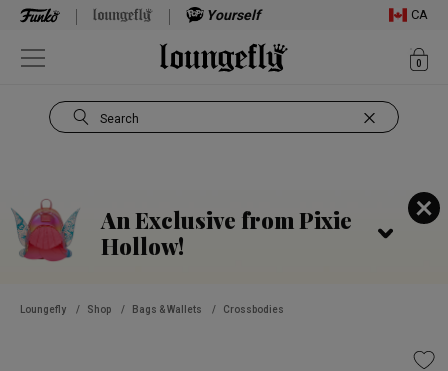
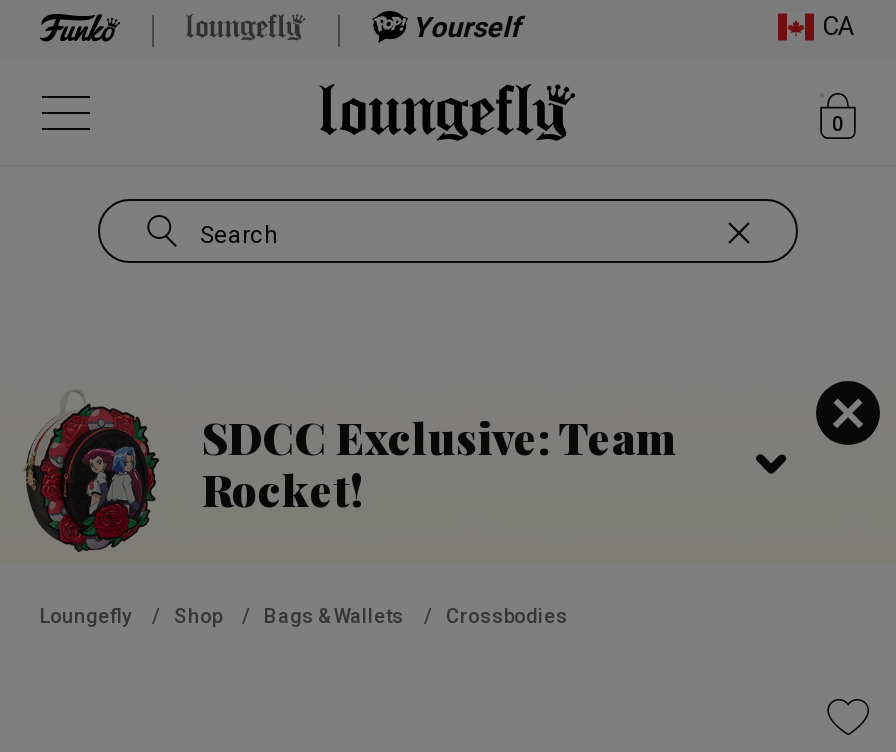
- [image]
- An Exclusive from Pixie
- Hollow!
+ [image]
+ SDCC Exclusive: Team
+ Rocket!
